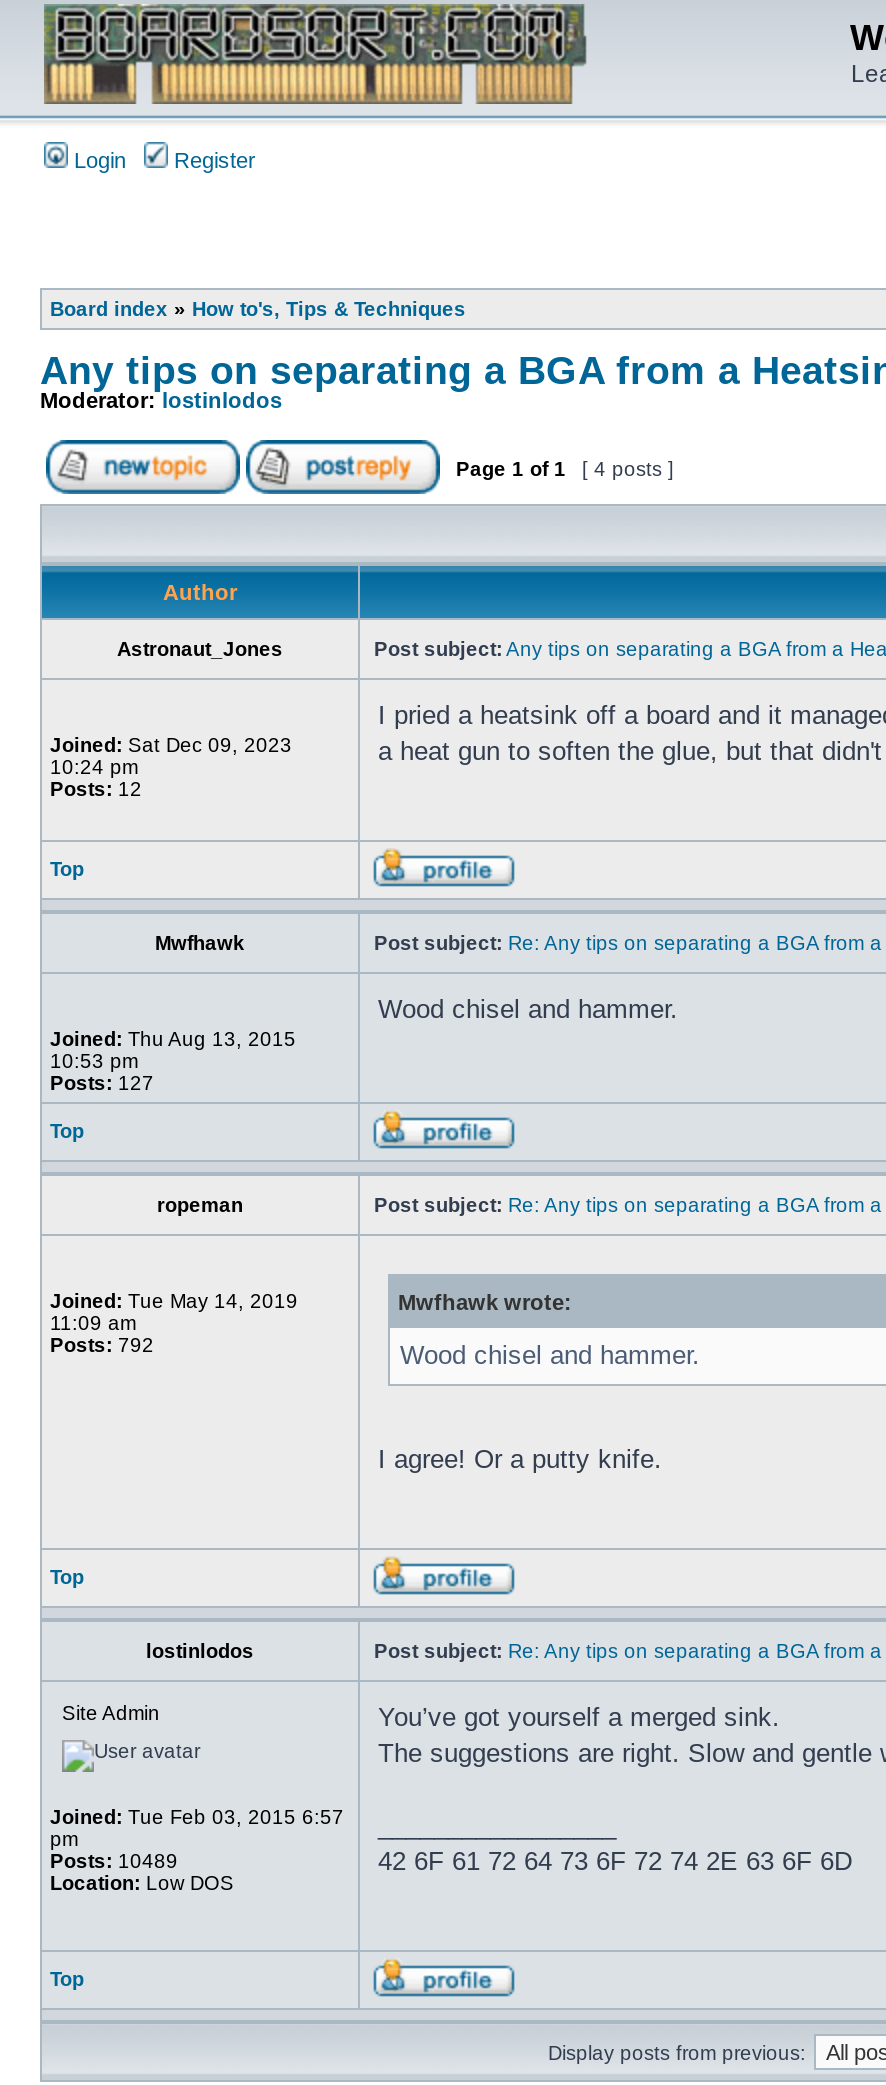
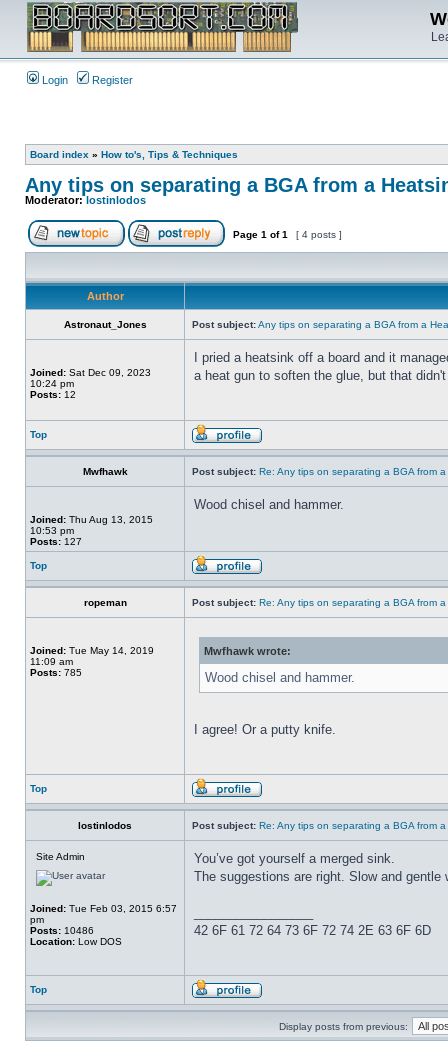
- Posts: 792
+ Posts: 785

- Posts: 10489
+ Posts: 10486
